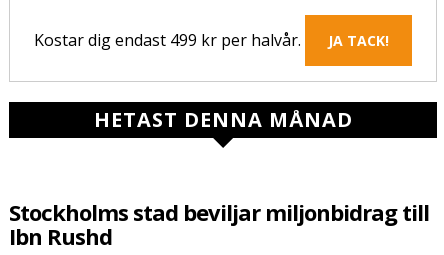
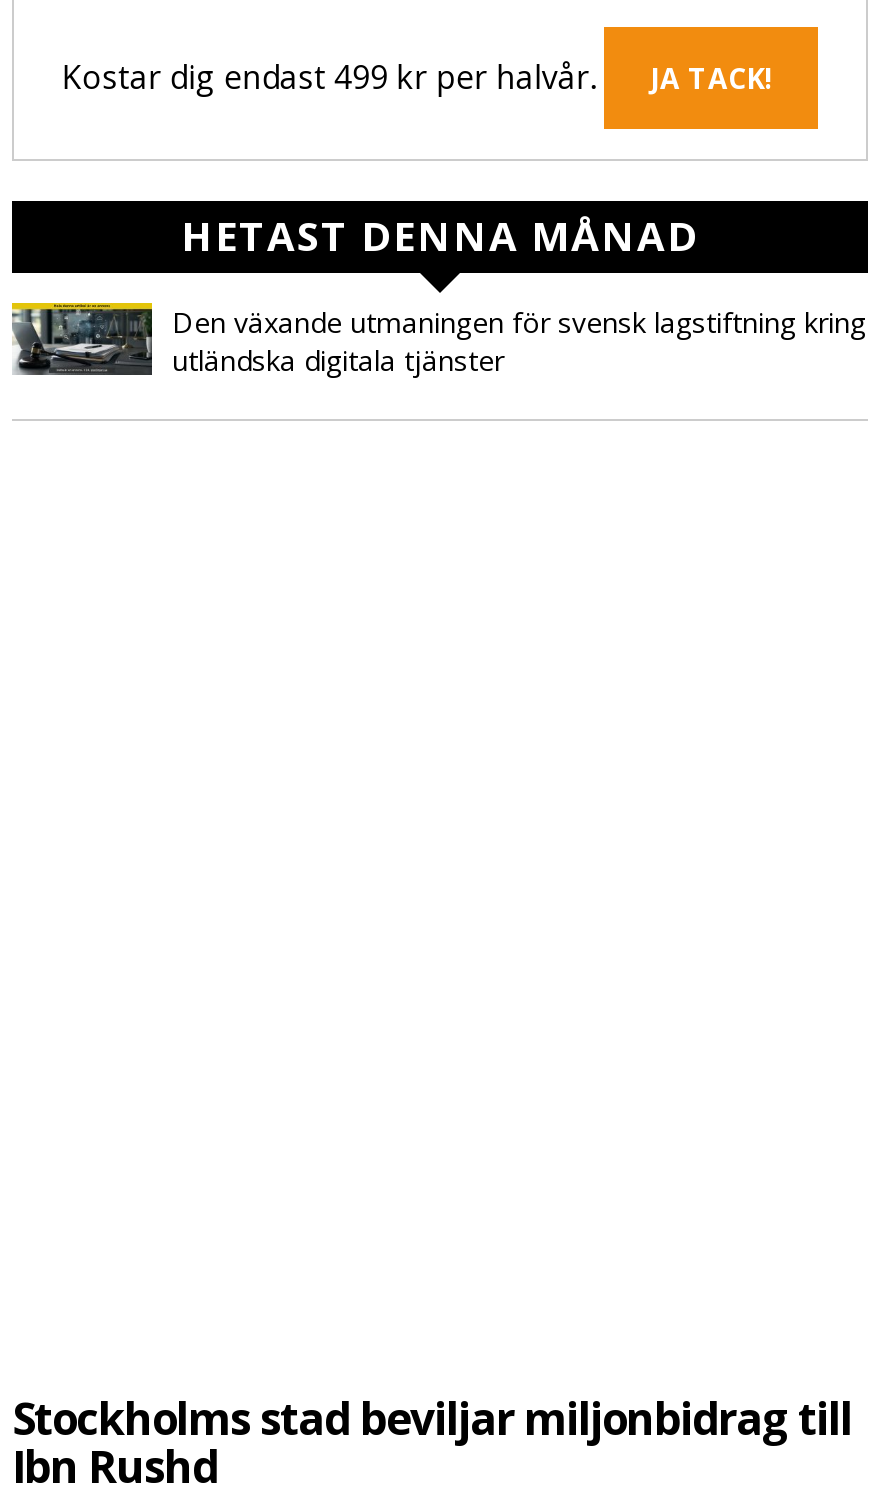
+ [image]
+ Den växande utmaningen för svensk lagstiftning kring
+ utländska digitala tjänster
